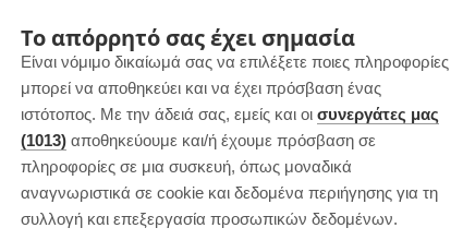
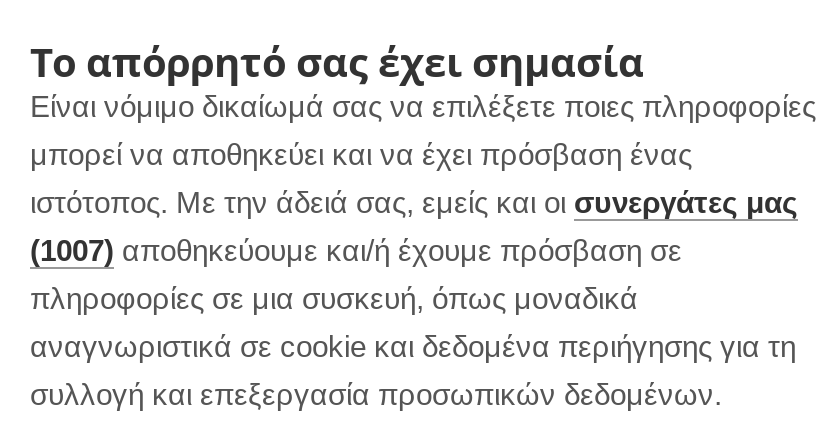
- (1013) αποθηκεύουμε και/ή έχουμε πρόσβαση σε
+ (1007) αποθηκεύουμε και/ή έχουμε πρόσβαση σε
